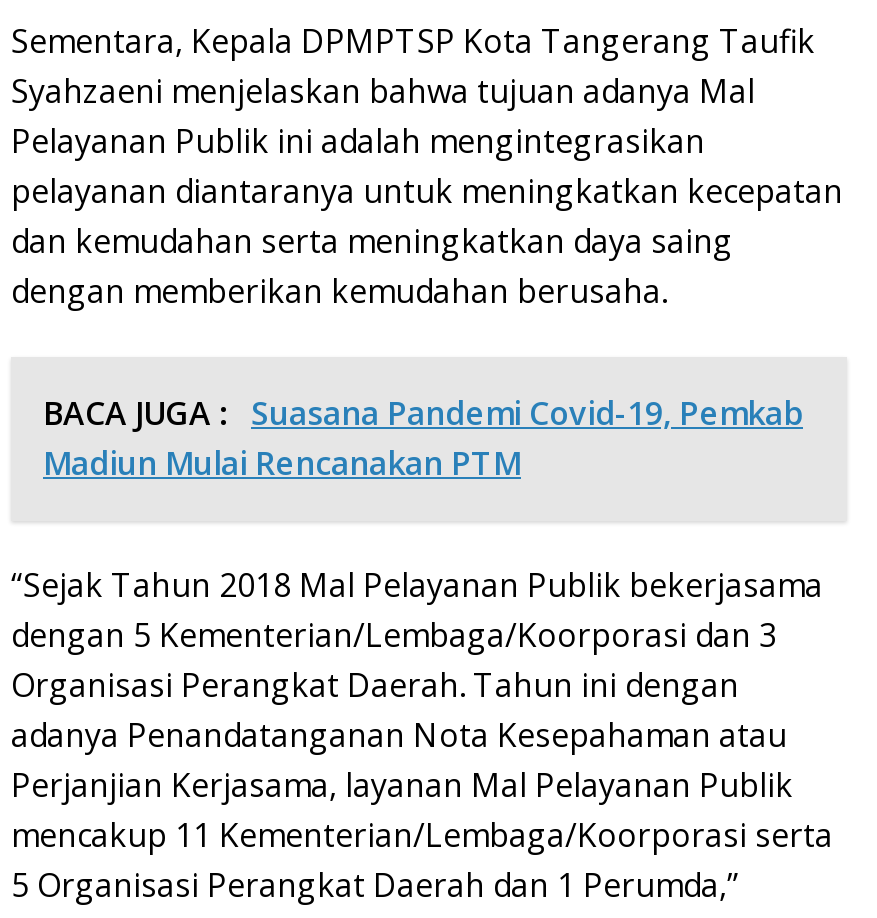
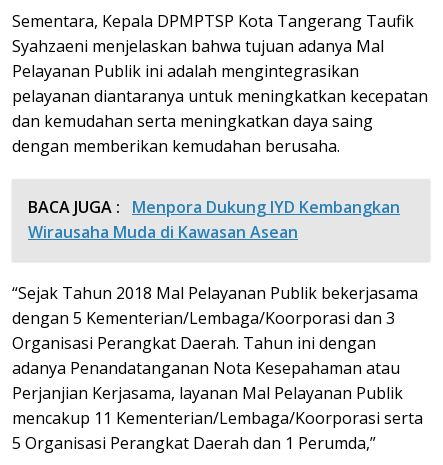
- BACA JUGA : Suasana Pandemi Covid-19, Pemkab
- Madiun Mulai Rencanakan PTM
+ BACA JUGA : Menpora Dukung IYD Kembangkan
+ Wirausaha Muda di Kawasan Asean
